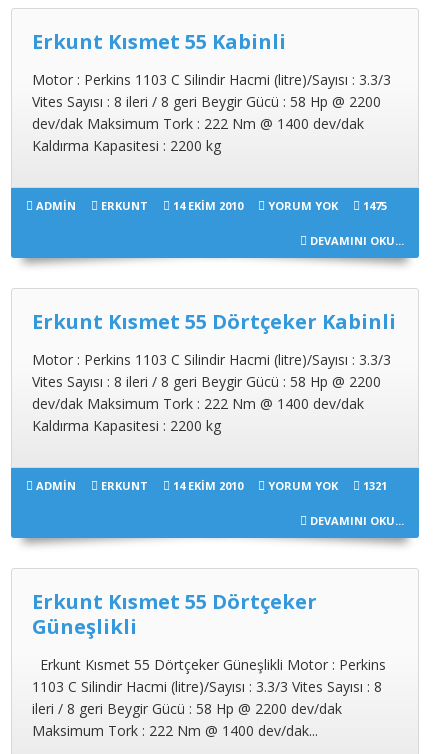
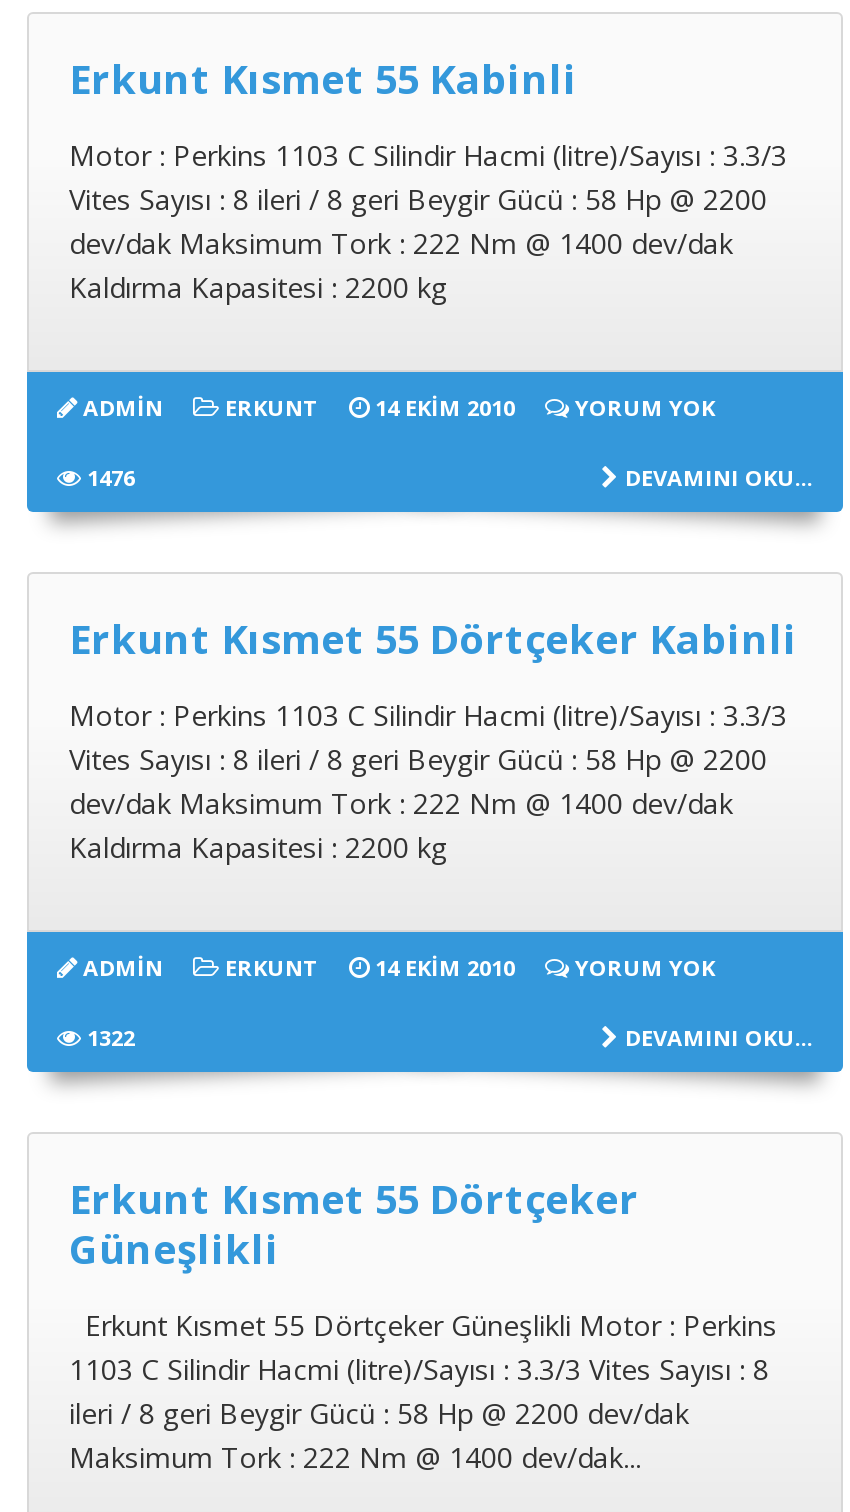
- 1475
+ 1476

- 1321
+ 1322
